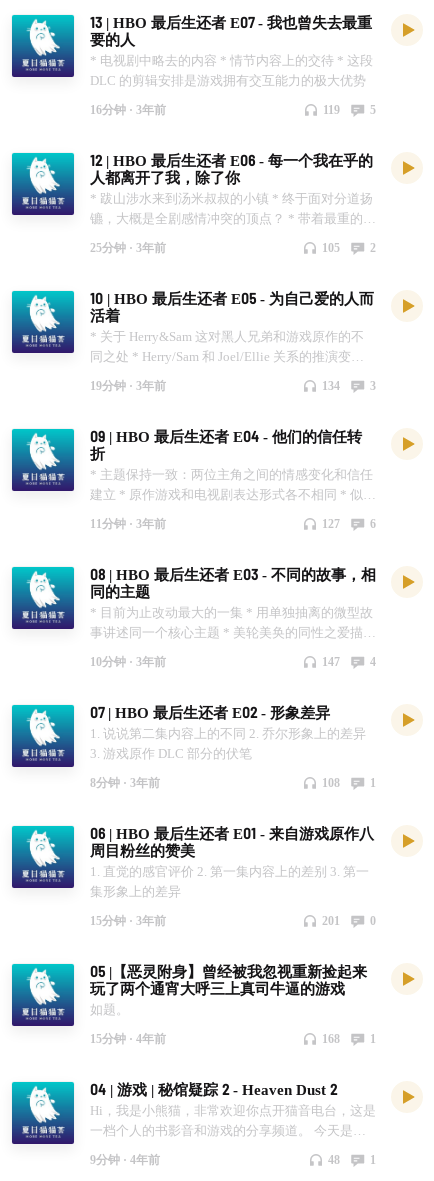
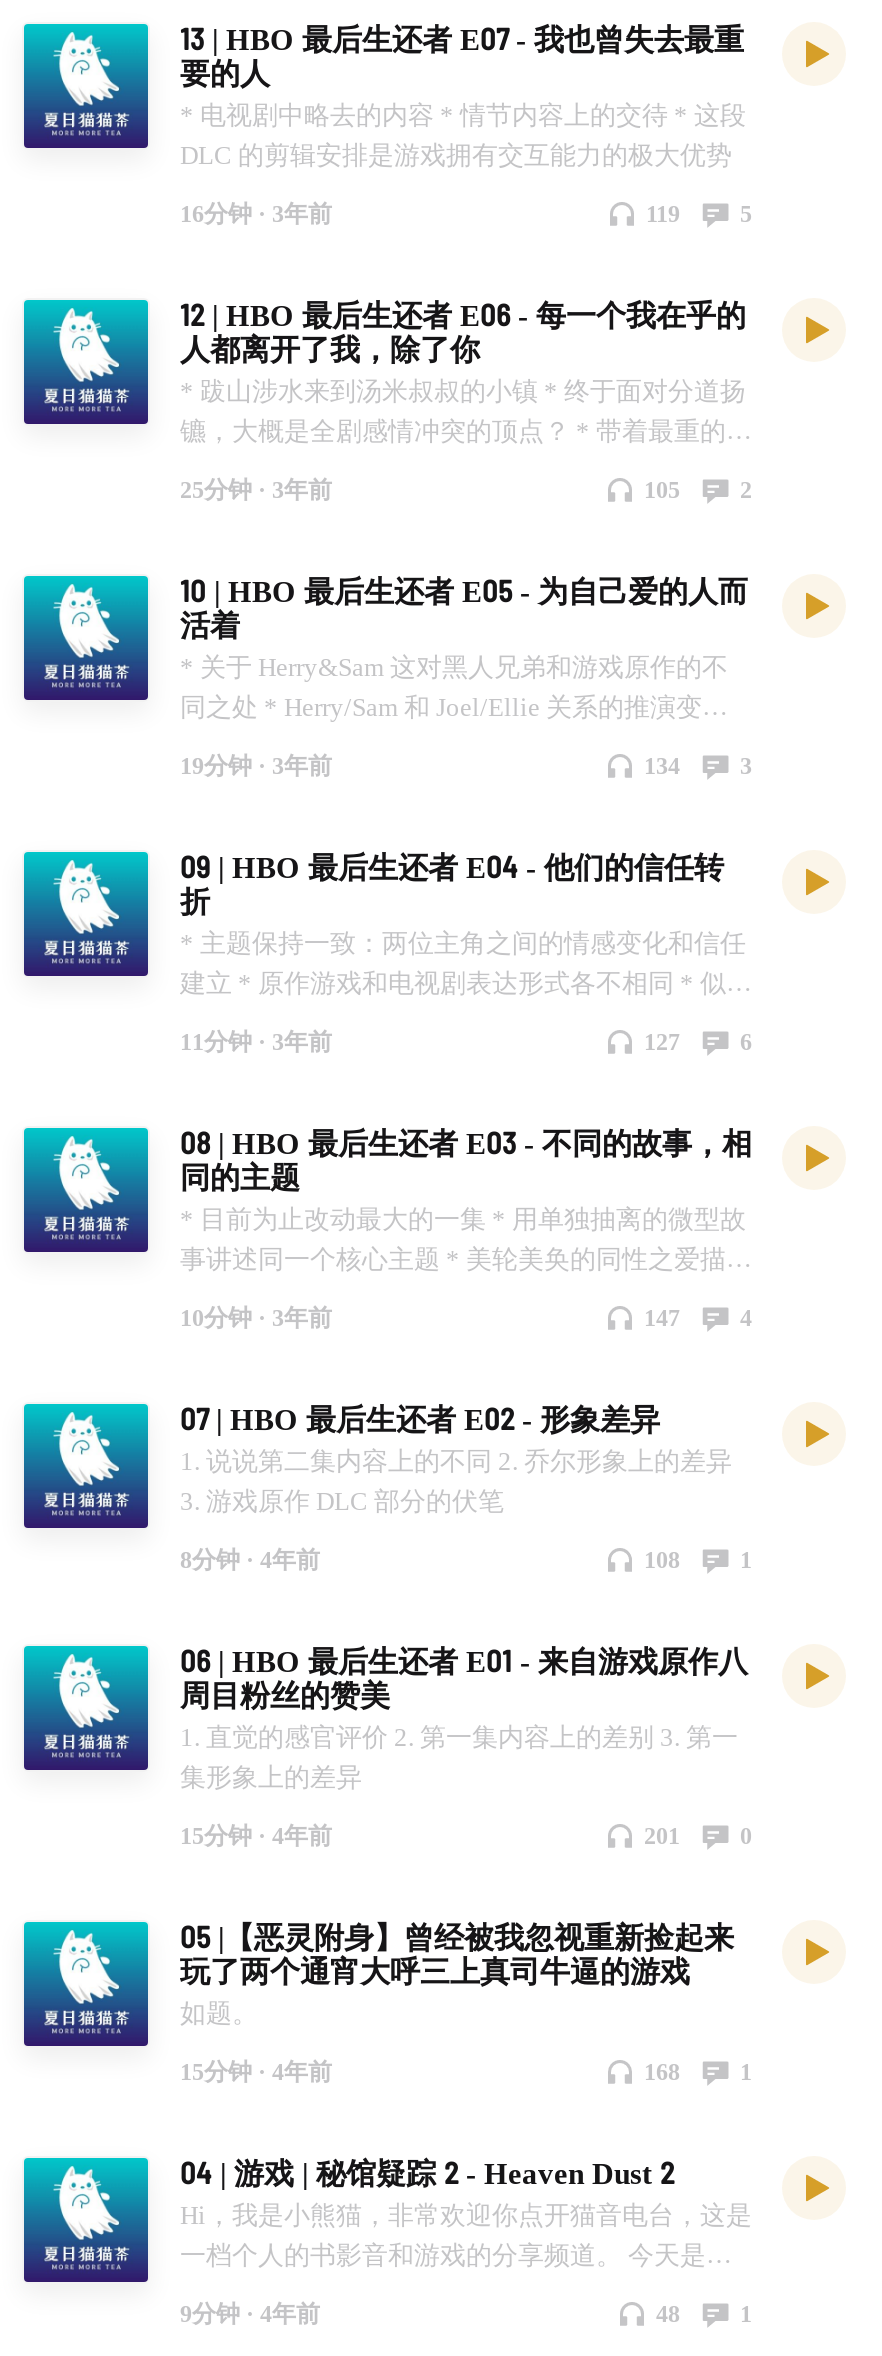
- 8分钟 · 3年前
+ 8分钟 · 4年前

- 15分钟 · 3年前
+ 15分钟 · 4年前
